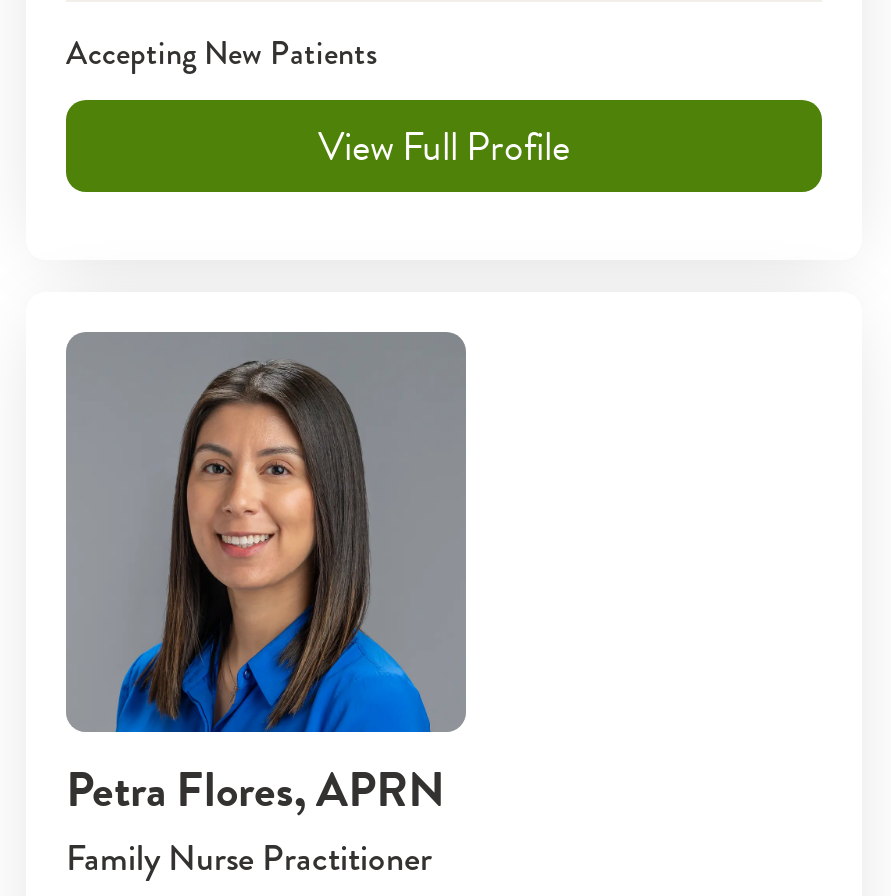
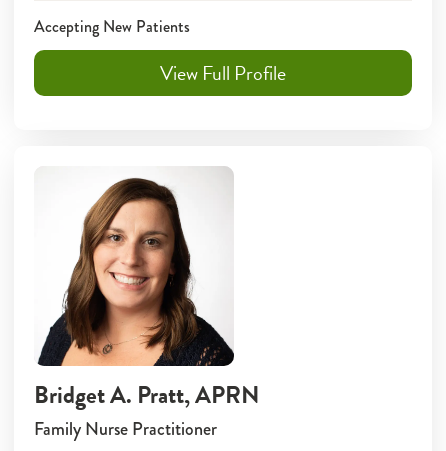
- [image]
- Petra Flores, APRN
+ [image]
+ Bridget A. Pratt, APRN
